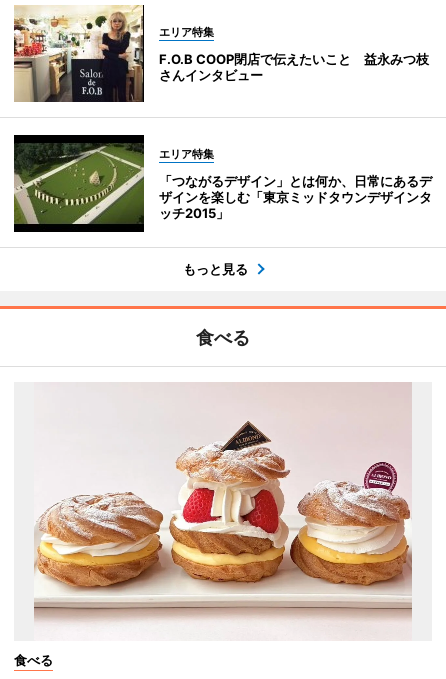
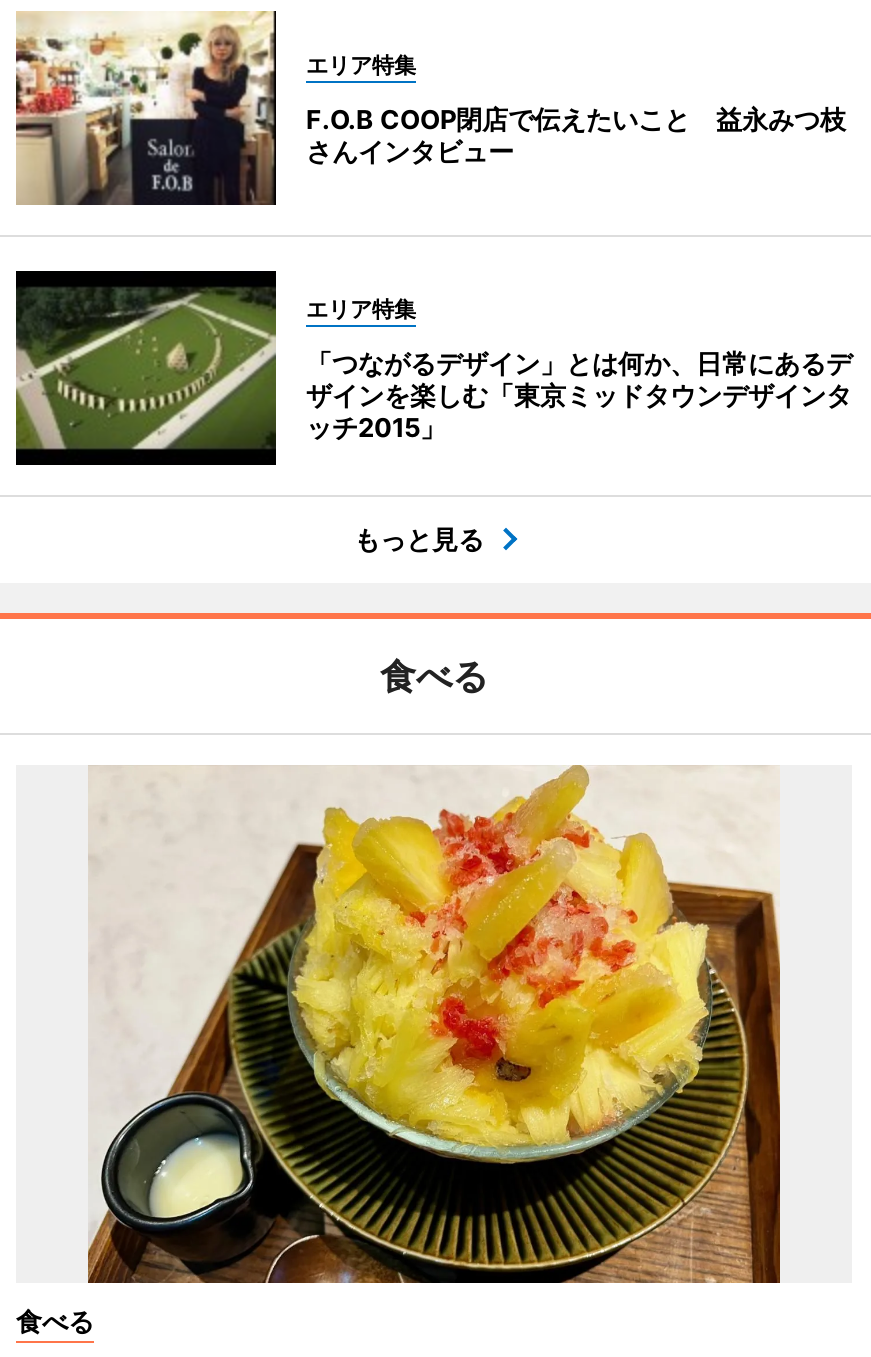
- [image]
+ [image]
